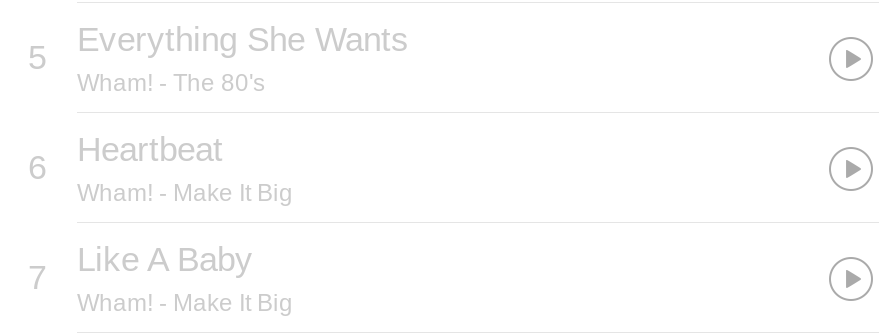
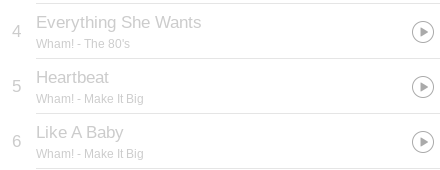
- 5 Everything She Wants
+ 4 Everything She Wants

- 6 Heartbeat
+ 5 Heartbeat

- 7 Like A Baby
+ 6 Like A Baby
